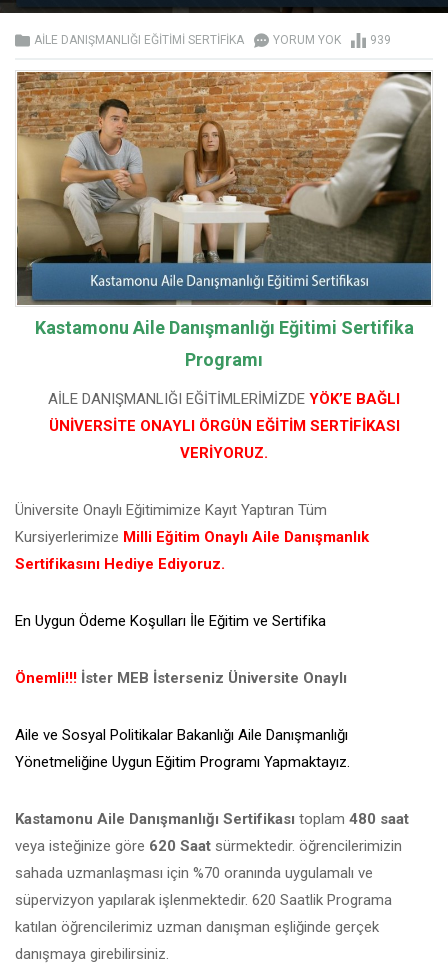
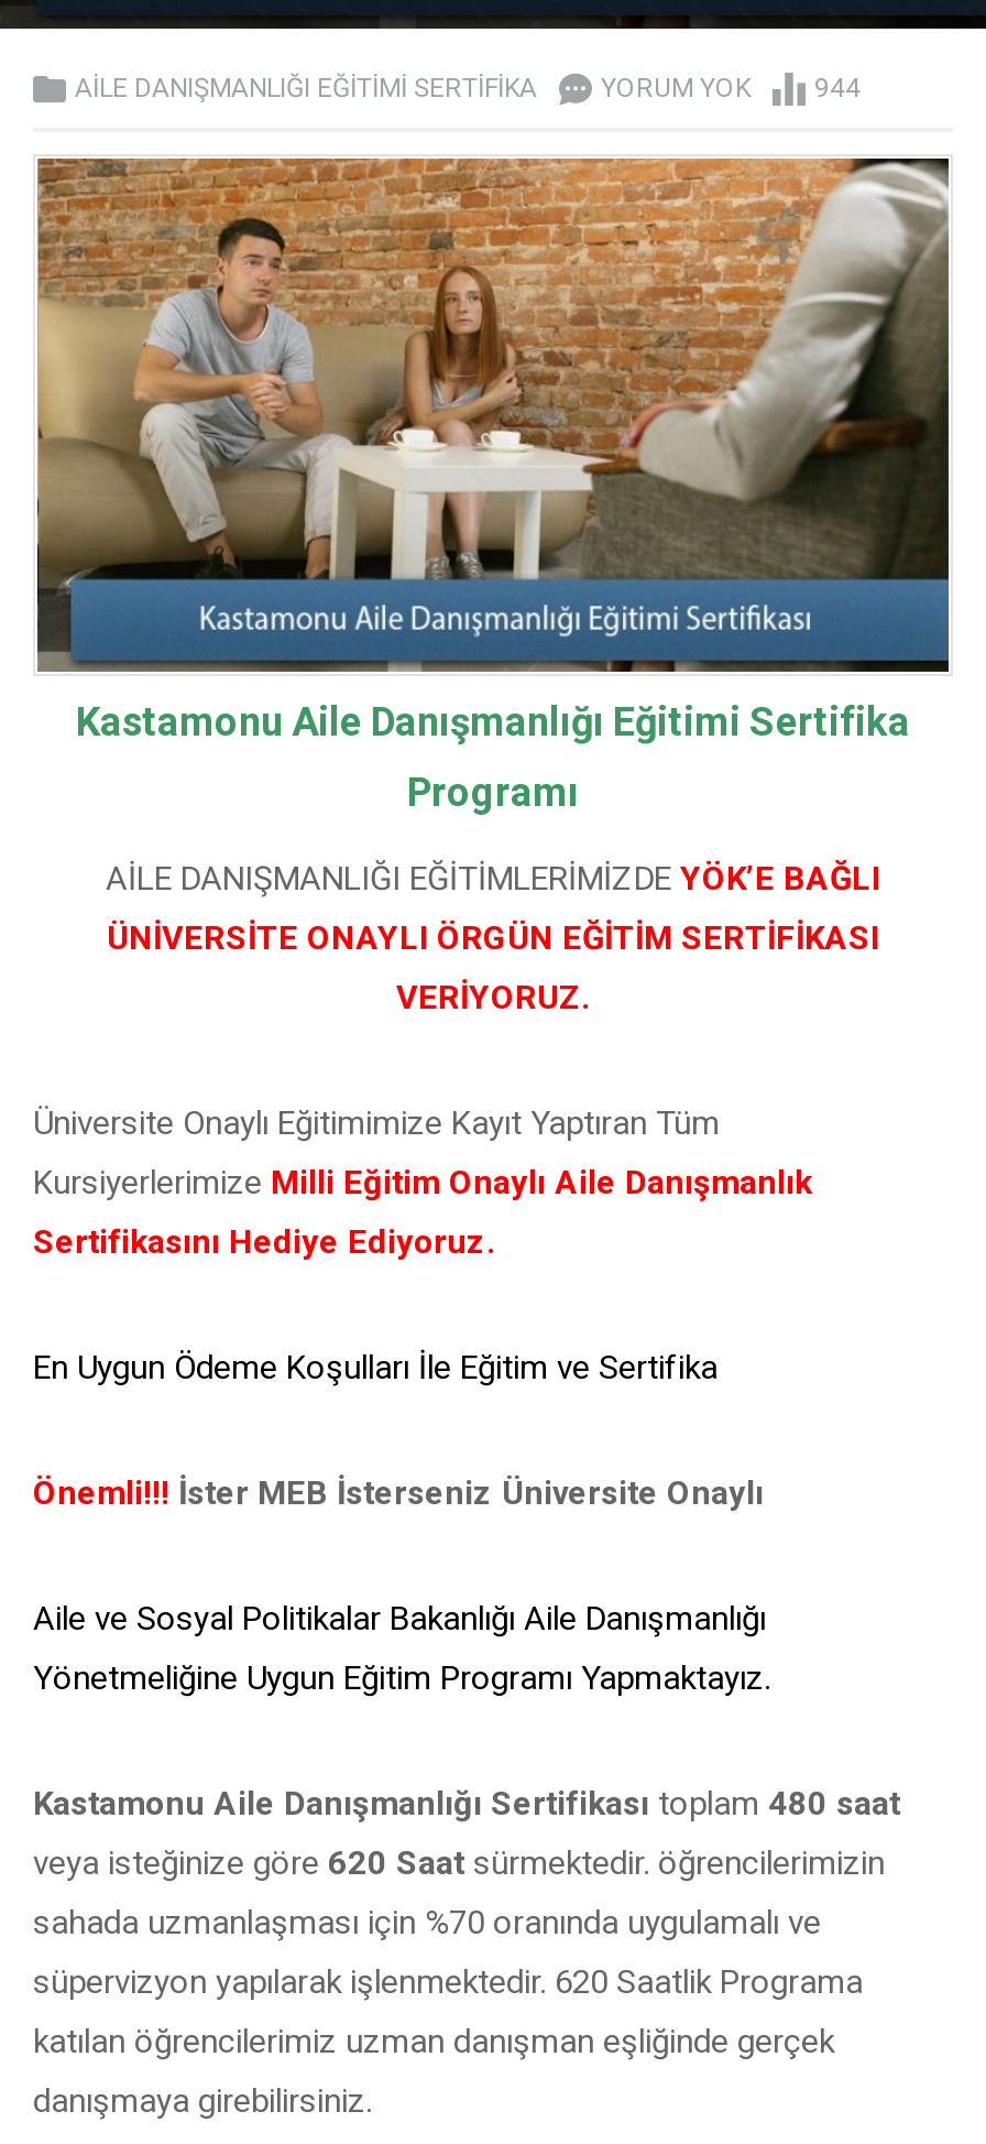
- 939
+ 944
